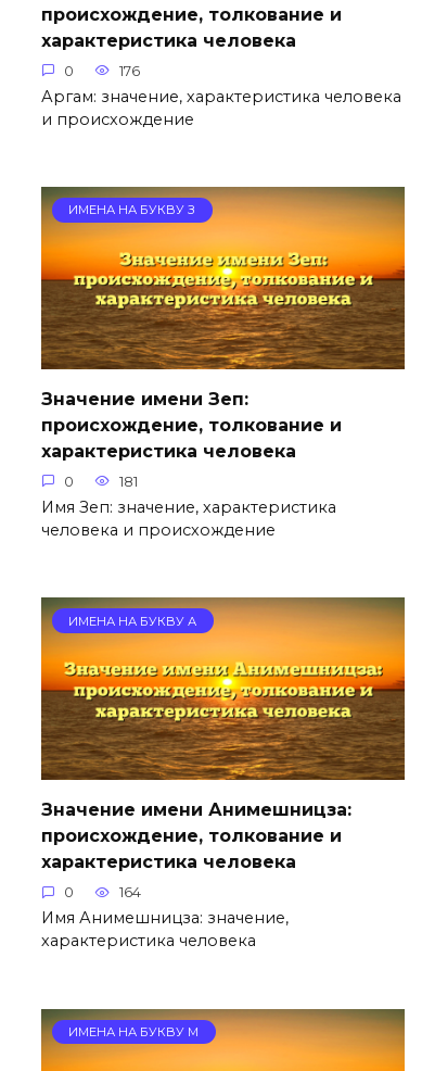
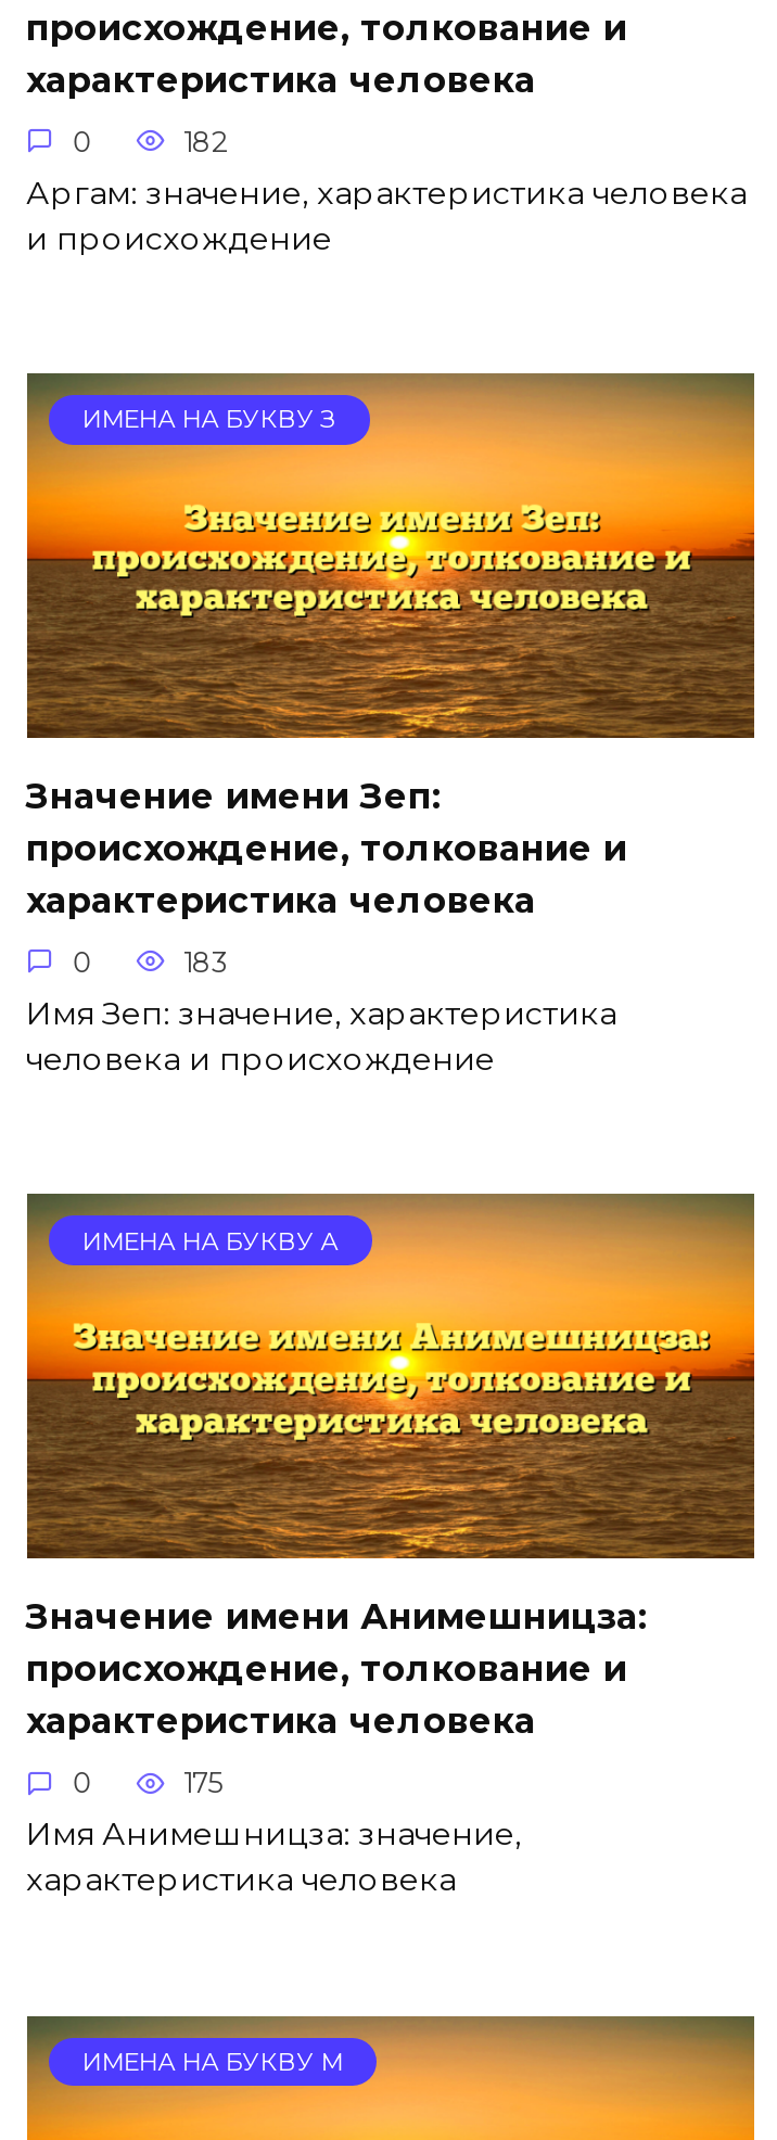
- 176
+ 182

- 181
+ 183

- 164
+ 175
